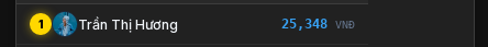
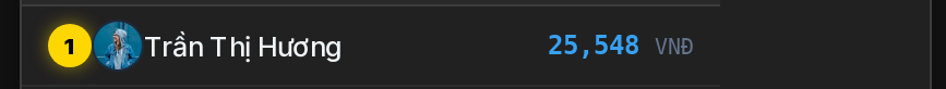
- 25,348 VNĐ
+ 25,548 VNĐ
